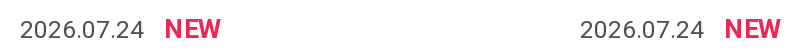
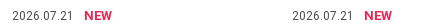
- 2026.07.24 NEW
+ 2026.07.21 NEW

- 2026.07.24 NEW
+ 2026.07.21 NEW
